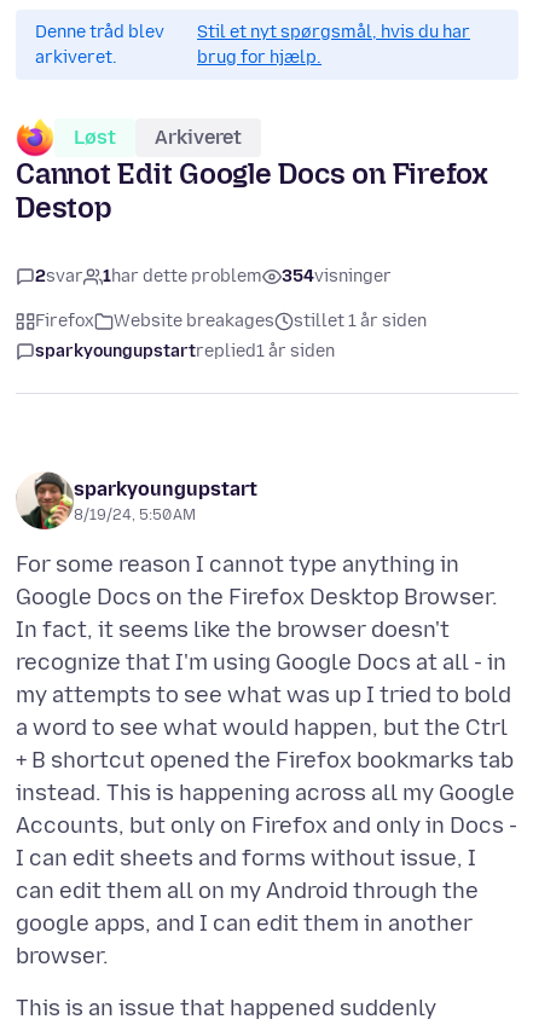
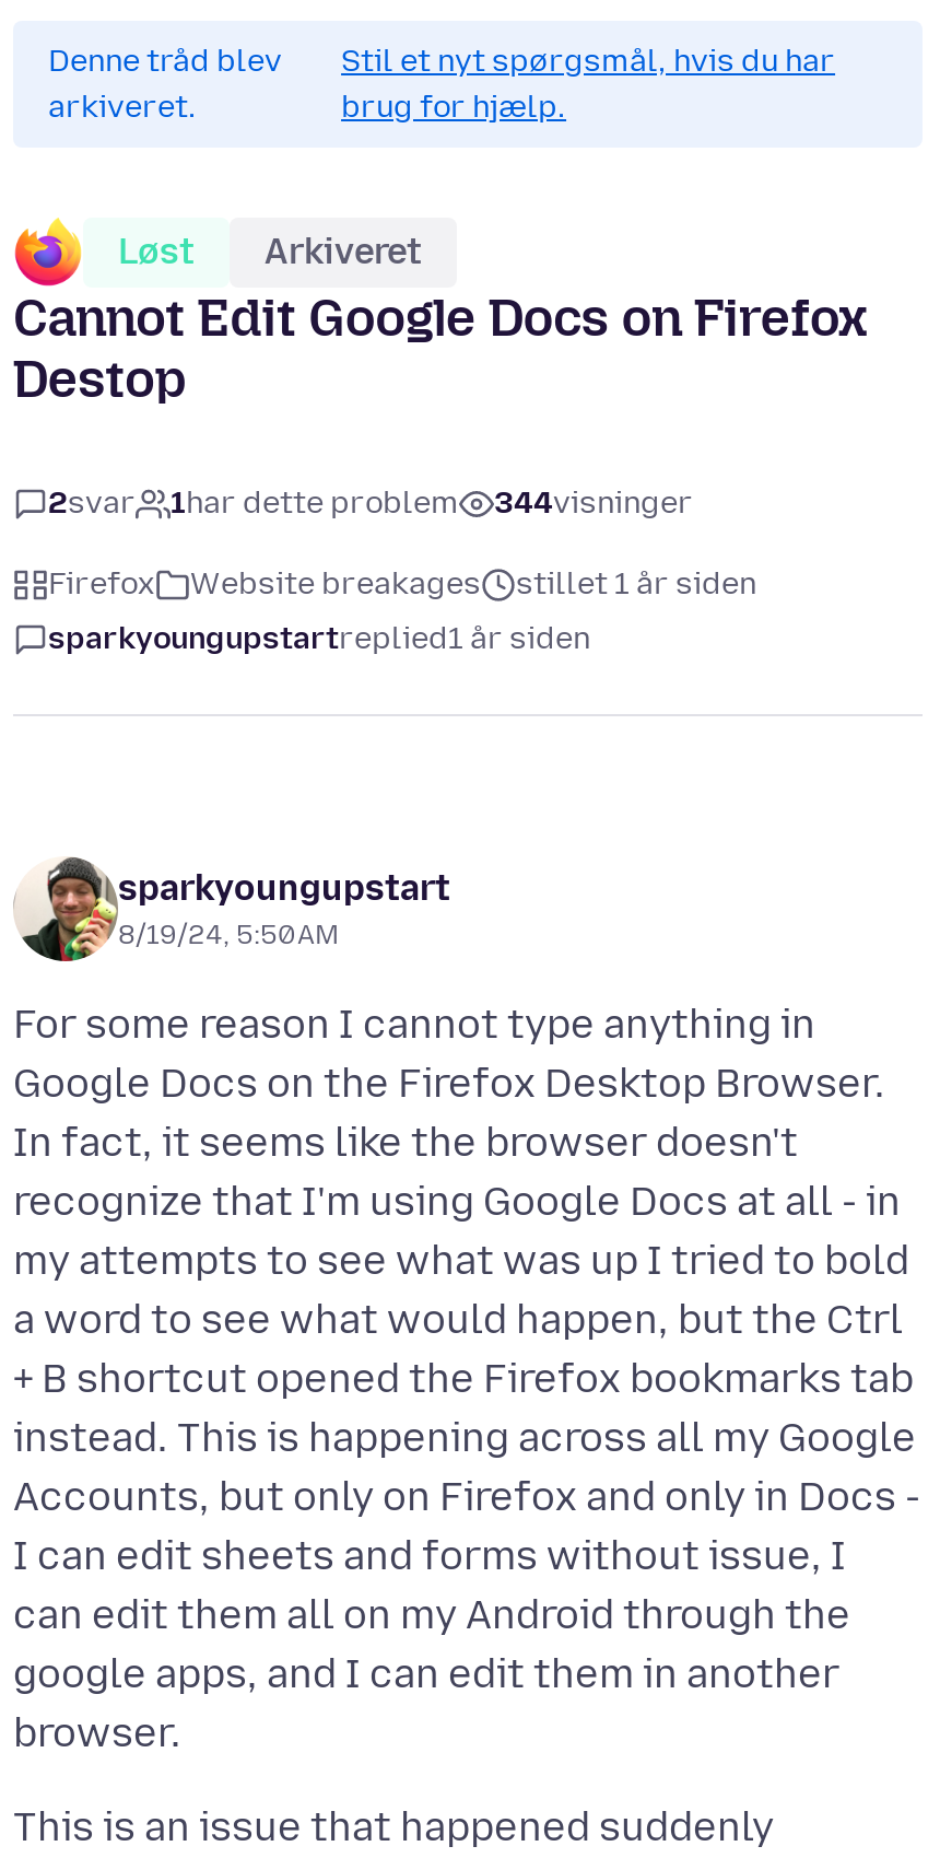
- 2svar 1har dette problem 354visninger
+ 2svar 1har dette problem 344visninger
